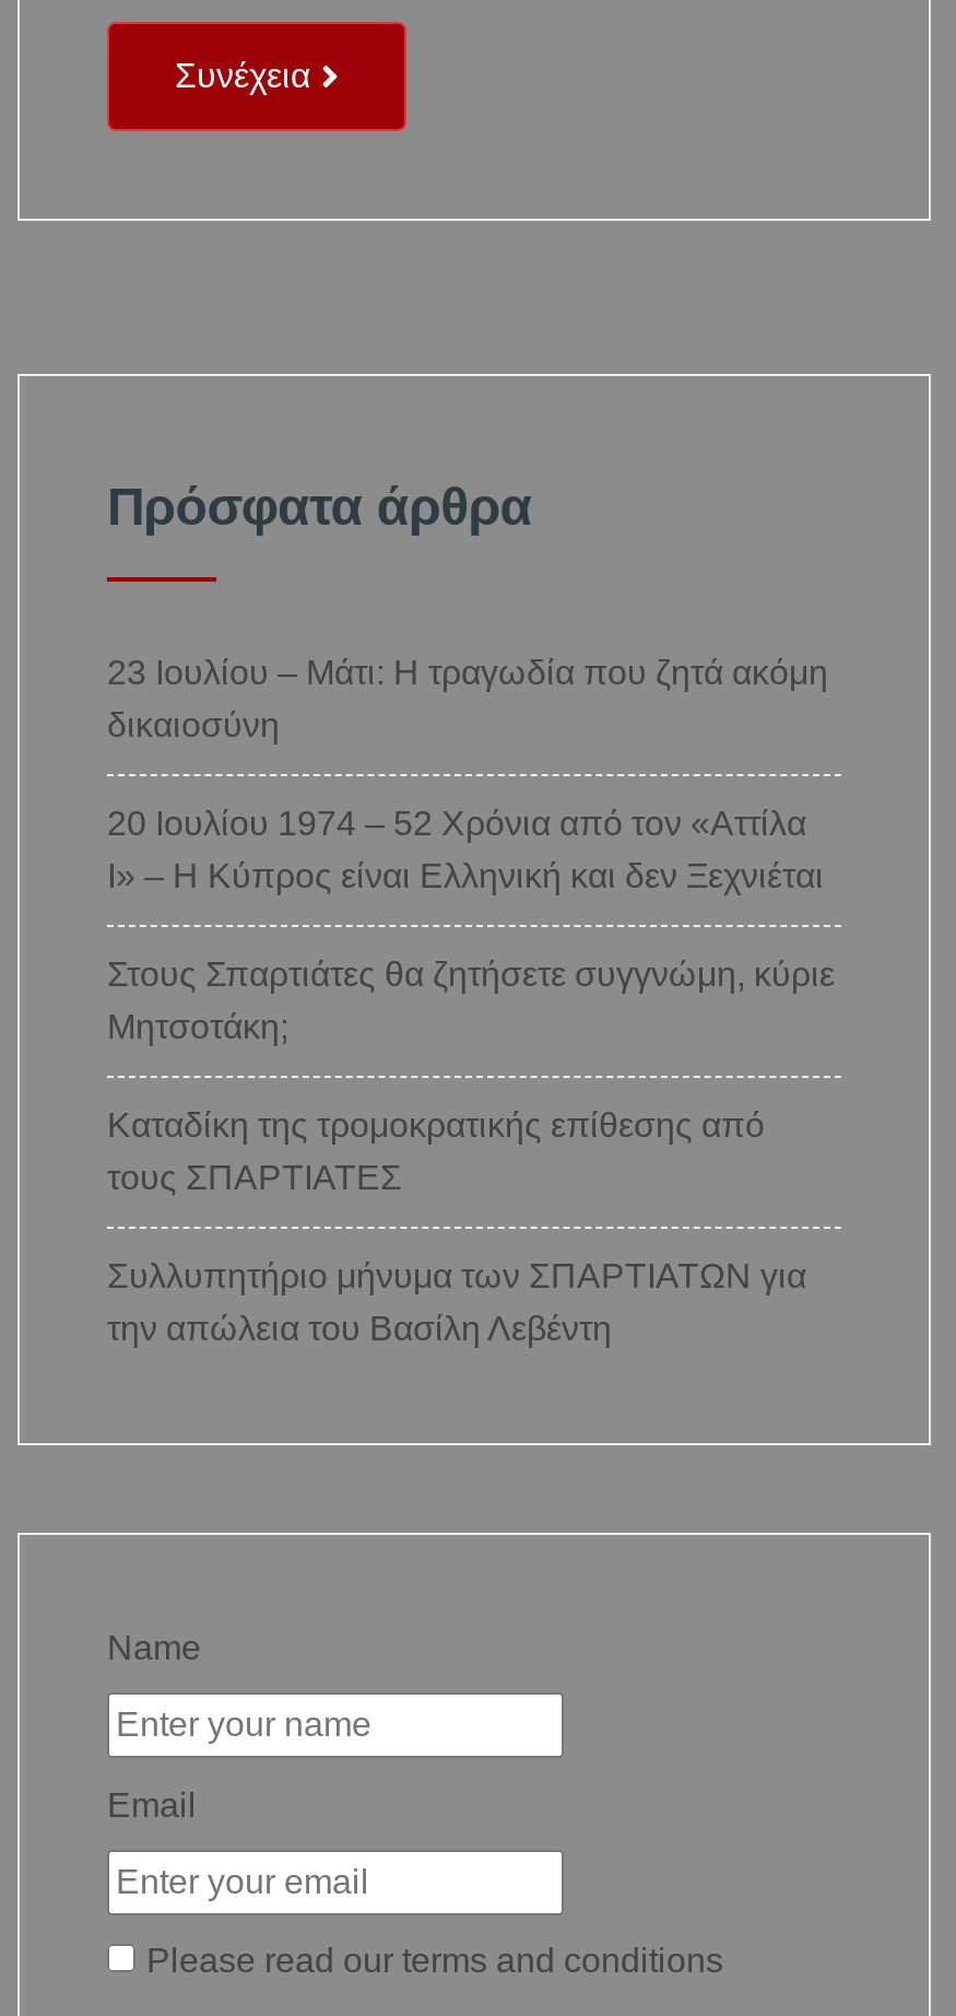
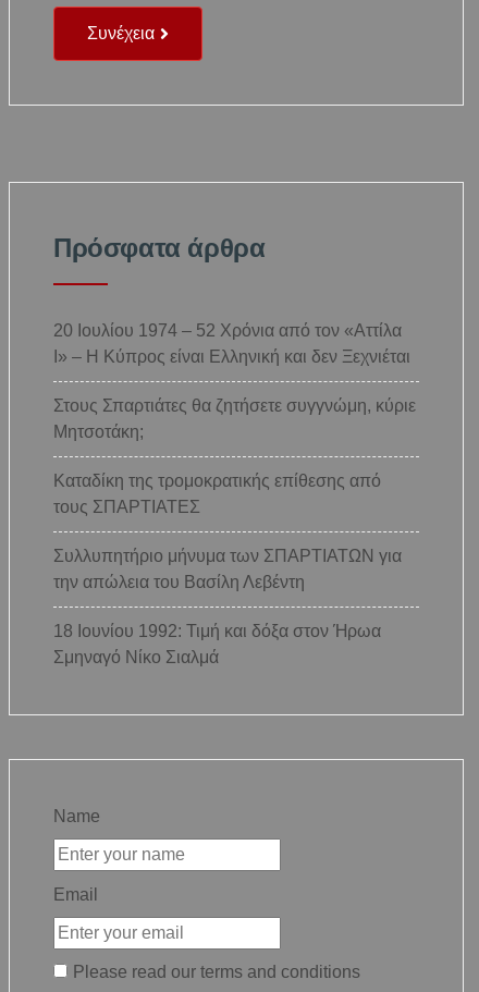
- 23 Ιουλίου – Μάτι: Η τραγωδία που ζητά ακόμη
- δικαιοσύνη

moved up: 20 Ιουλίου 1974 – 52 Χρόνια από τον «Αττίλα | Ι» – Η Κύπρος είναι Ελληνική και δεν Ξεχνιέται | Στους Σπαρτιάτες θα ζητήσετε συγγνώμη, κύριε | Μητσοτάκη; | Καταδίκη της τρομοκρατικής επίθεσης από | τους ΣΠΑΡΤΙΑΤΕΣ | Συλλυπητήριο μήνυμα των ΣΠΑΡΤΙΑΤΩΝ για | την απώλεια του Βασίλη Λεβέντη

+ 18 Ιουνίου 1992: Τιμή και δόξα στον Ήρωα
+ Σμηναγό Νίκο Σιαλμά
